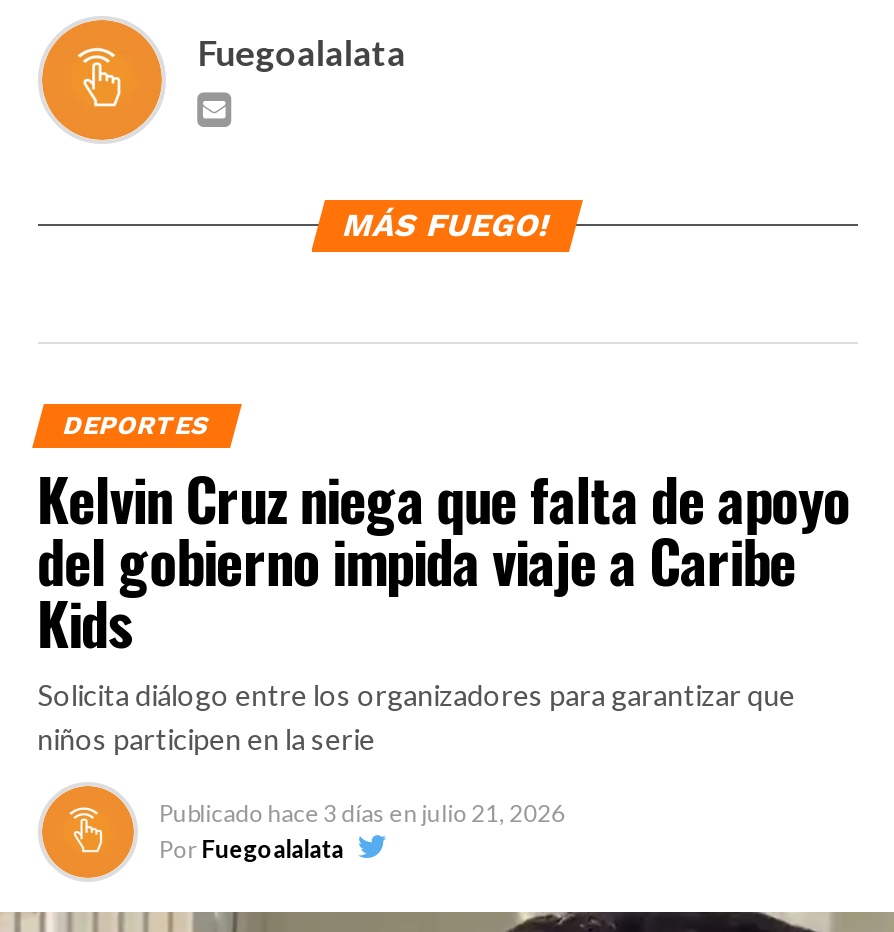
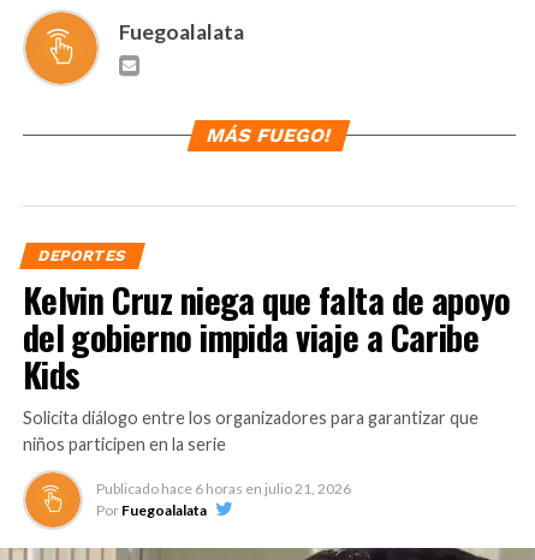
- Publicado hace 3 días en julio 21, 2026
+ Publicado hace 6 horas en julio 21, 2026
